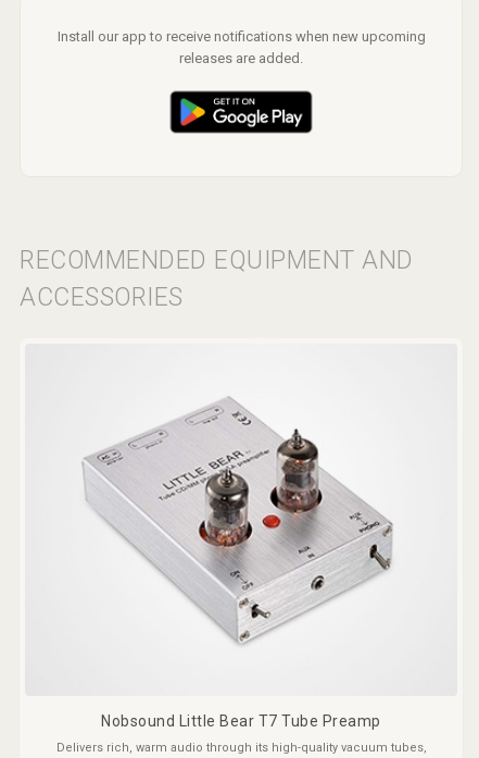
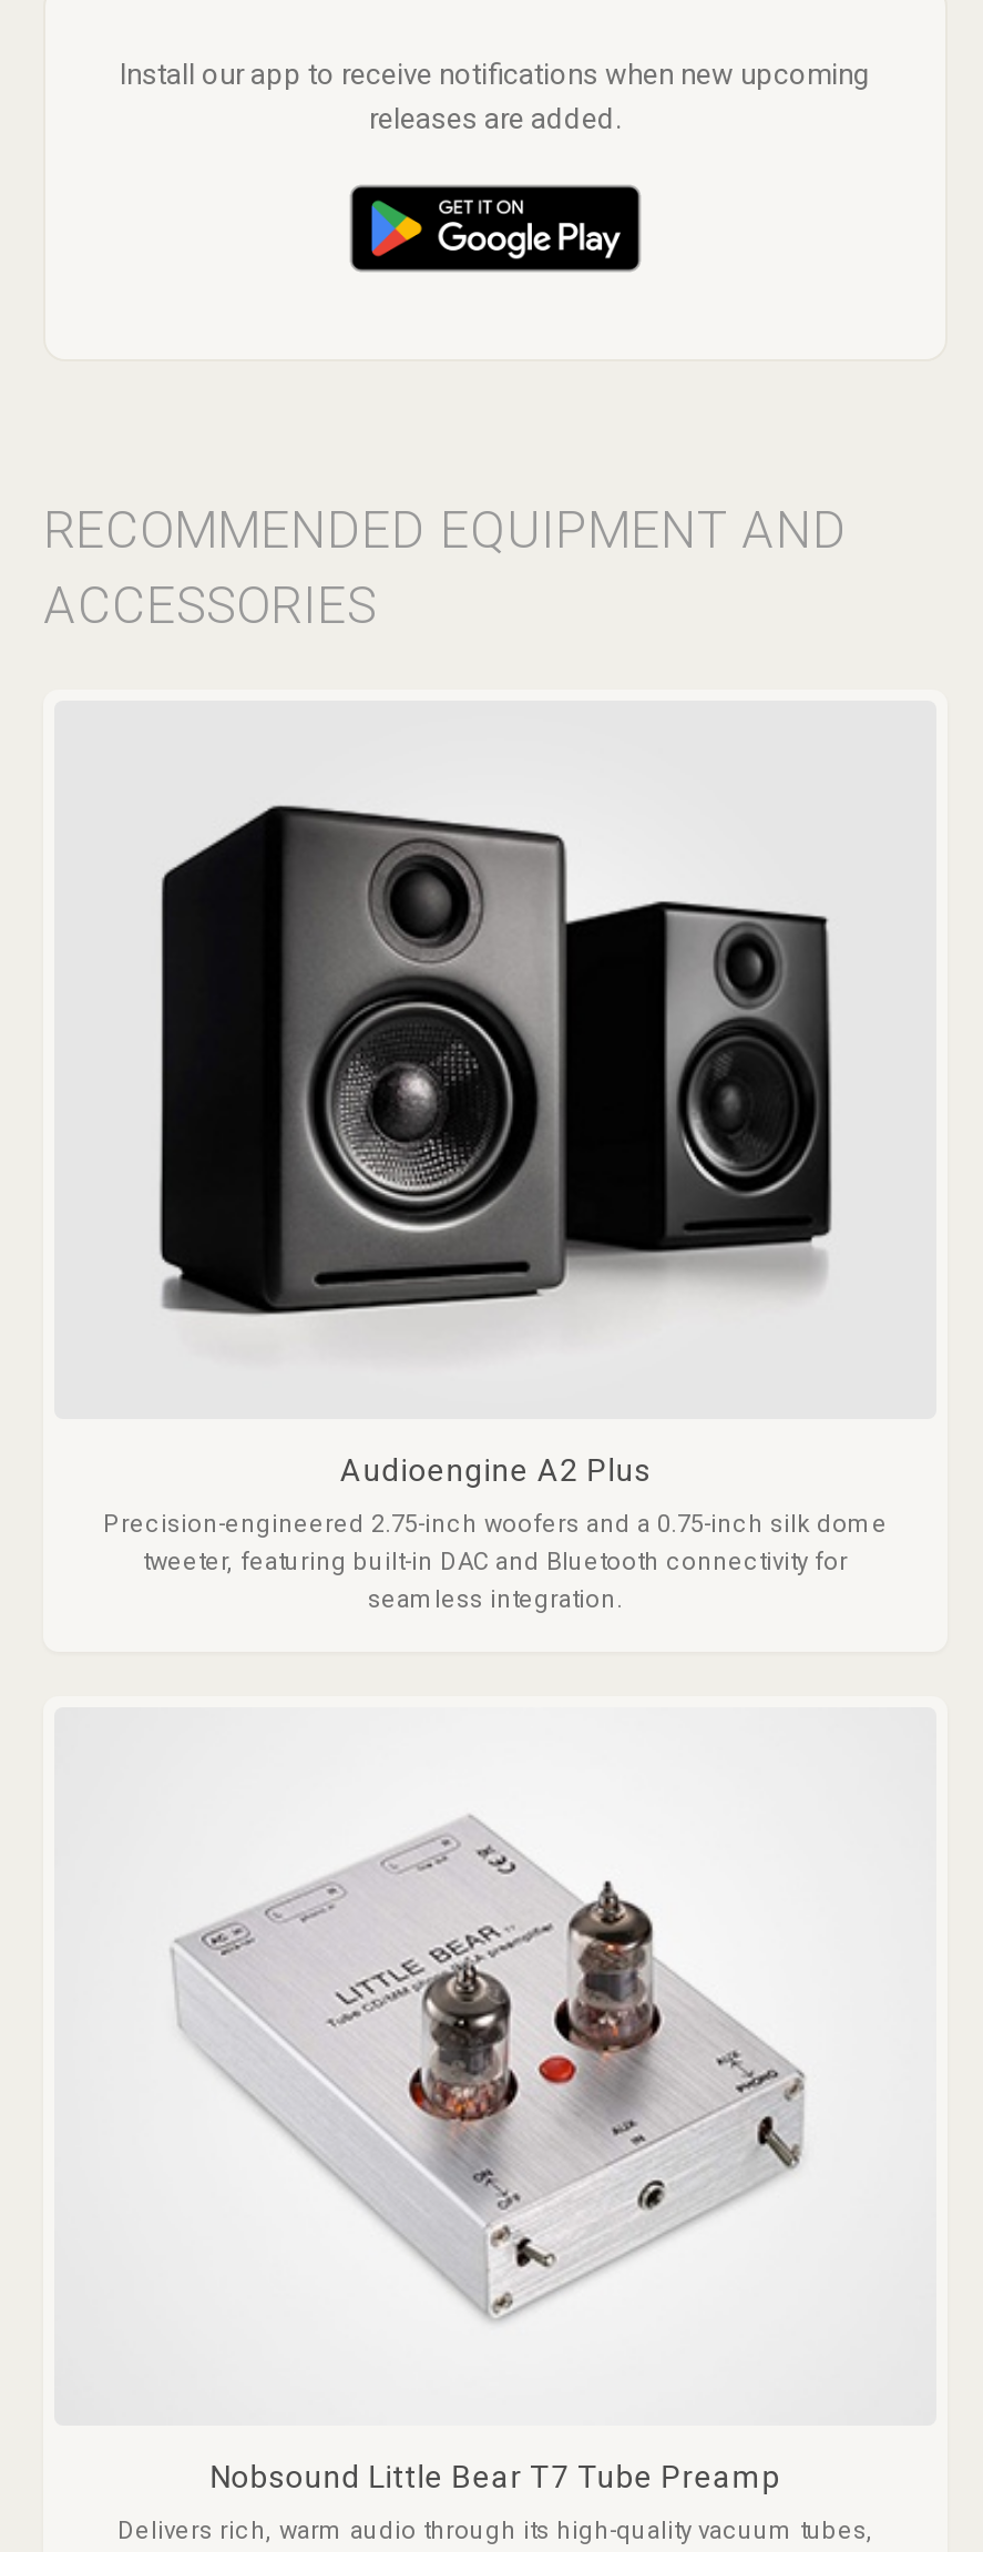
+ Audioengine A2 Plus
+ Precision-engineered 2.75-inch woofers and a 0.75-inch silk dome
+ tweeter, featuring built-in DAC and Bluetooth connectivity for
+ seamless integration.

+ [image]
